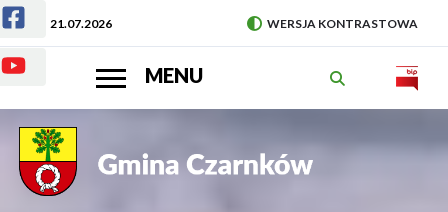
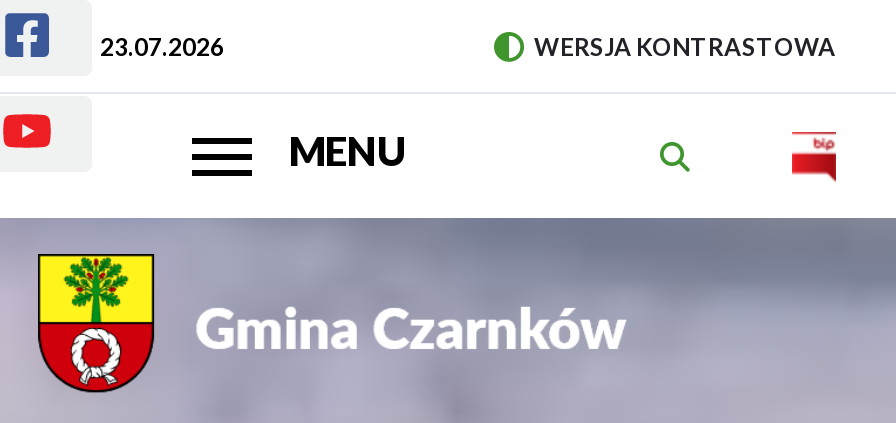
- 21.07.2026
+ 23.07.2026
